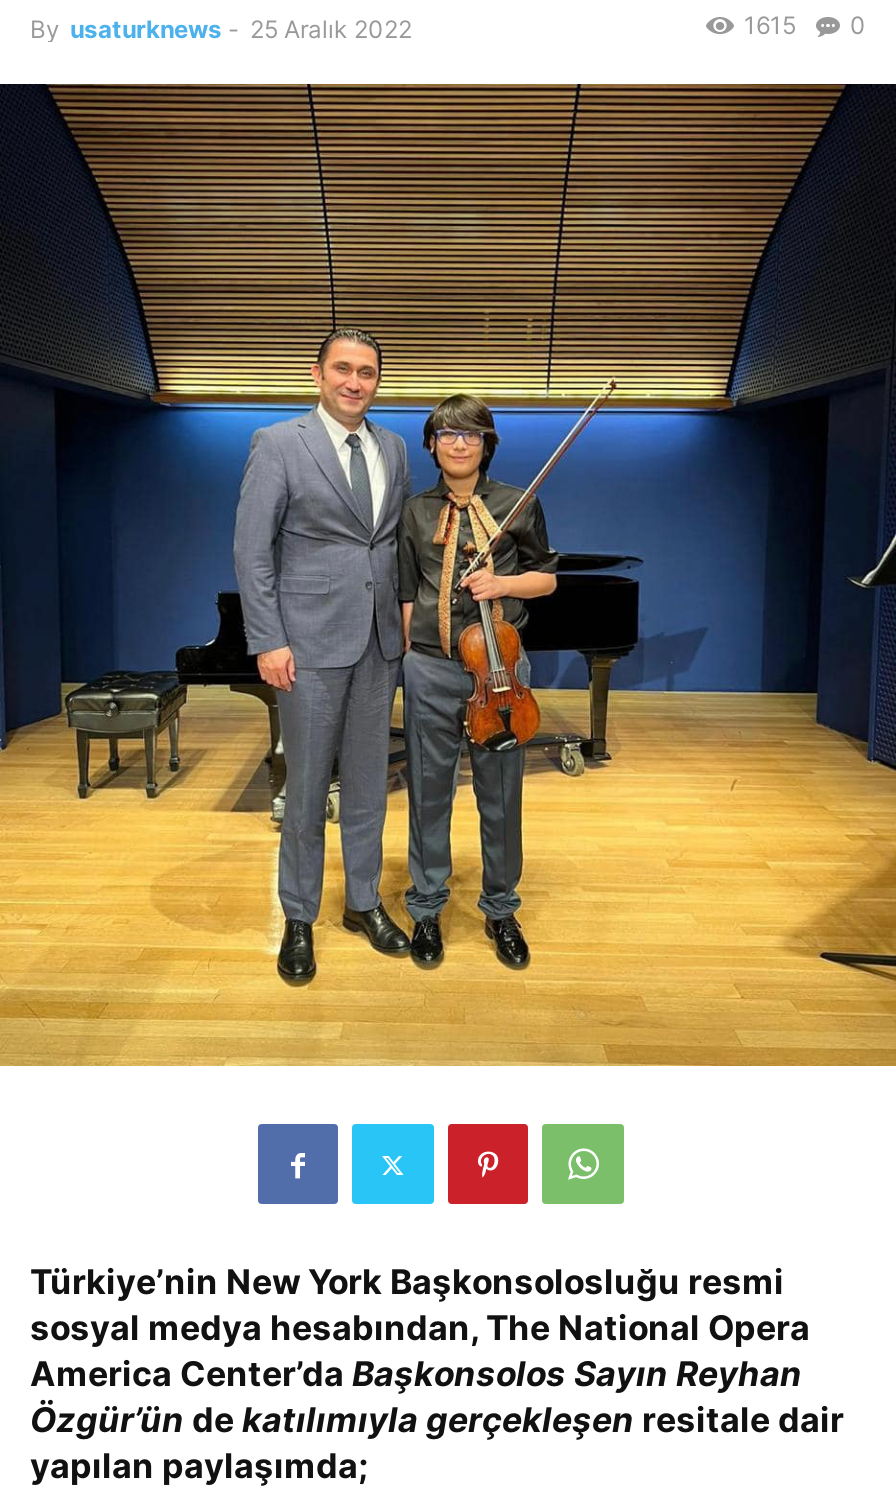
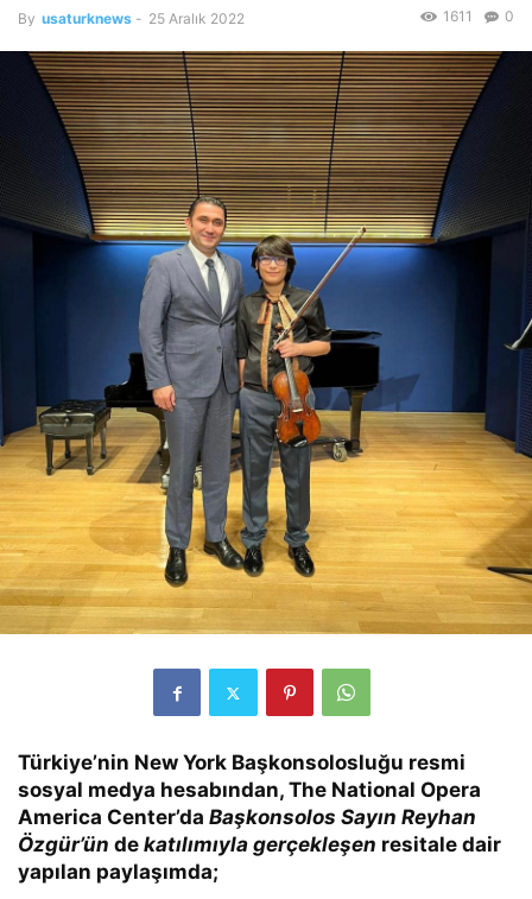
- 1615 0
+ 1611 0
